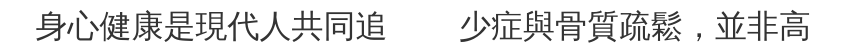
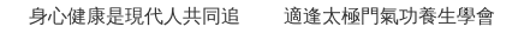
- 少症與骨質疏鬆，並非高
+ 適逢太極門氣功養生學會
